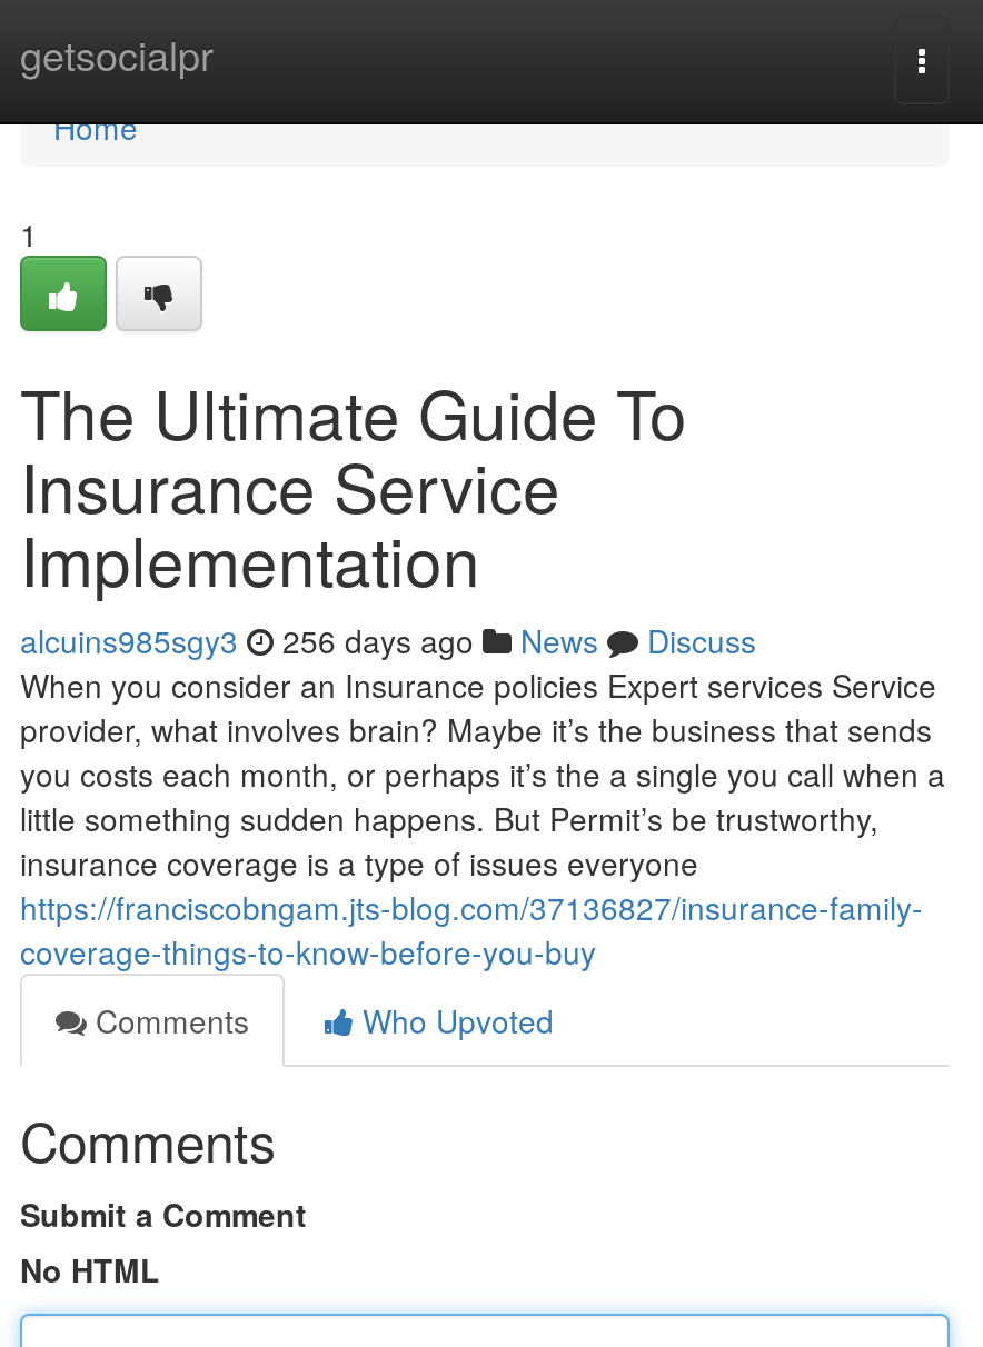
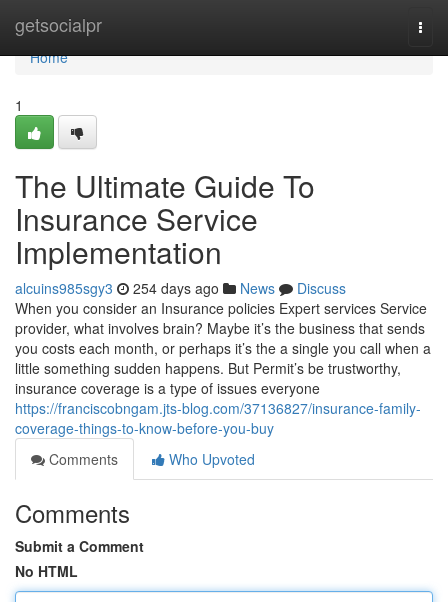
- alcuins985sgy3 256 days ago News Discuss
+ alcuins985sgy3 254 days ago News Discuss
